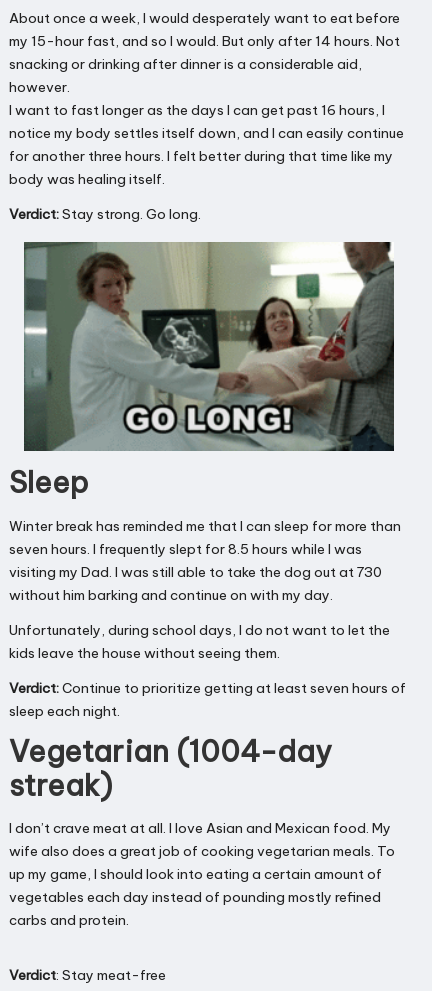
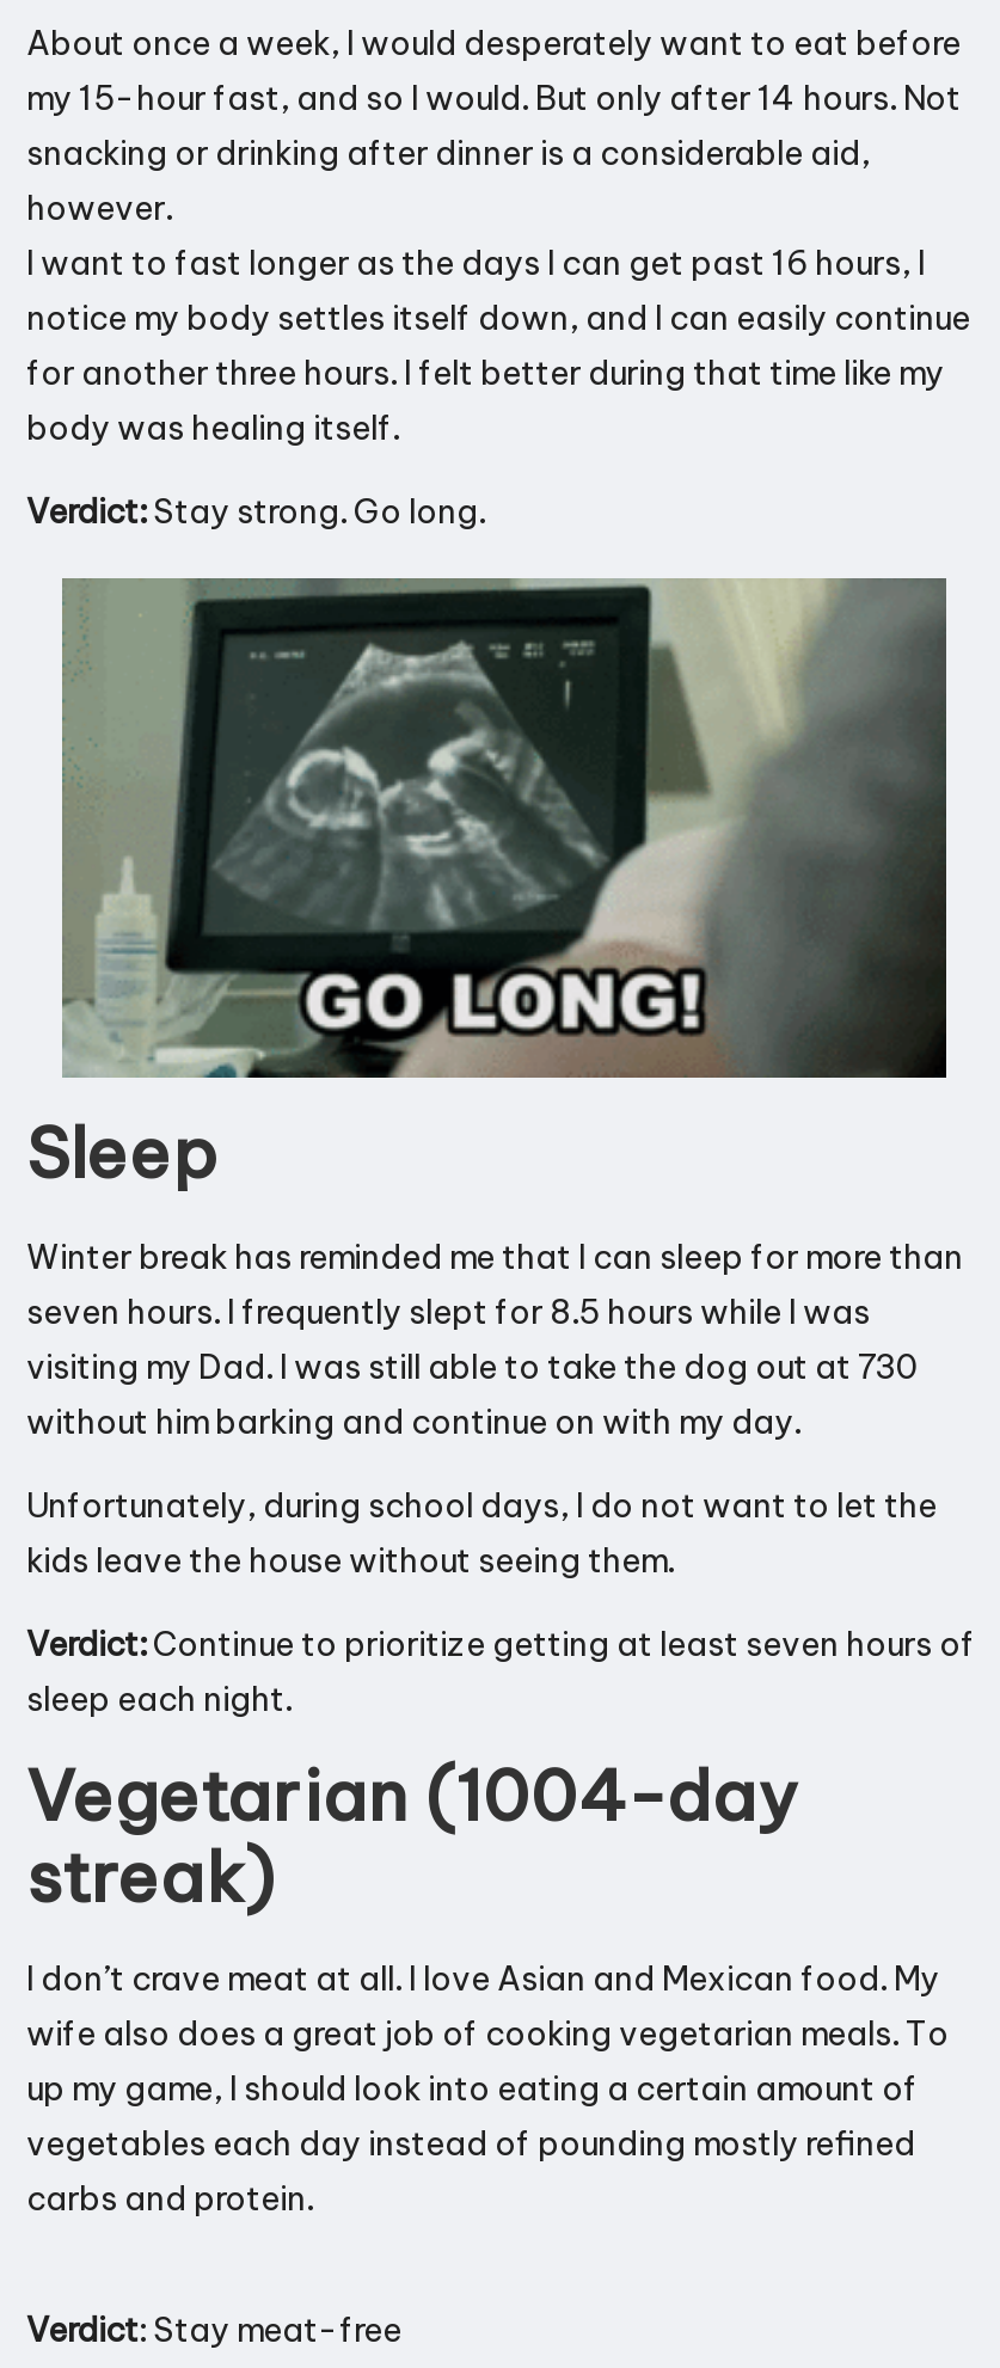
- [image]
+ [image]
